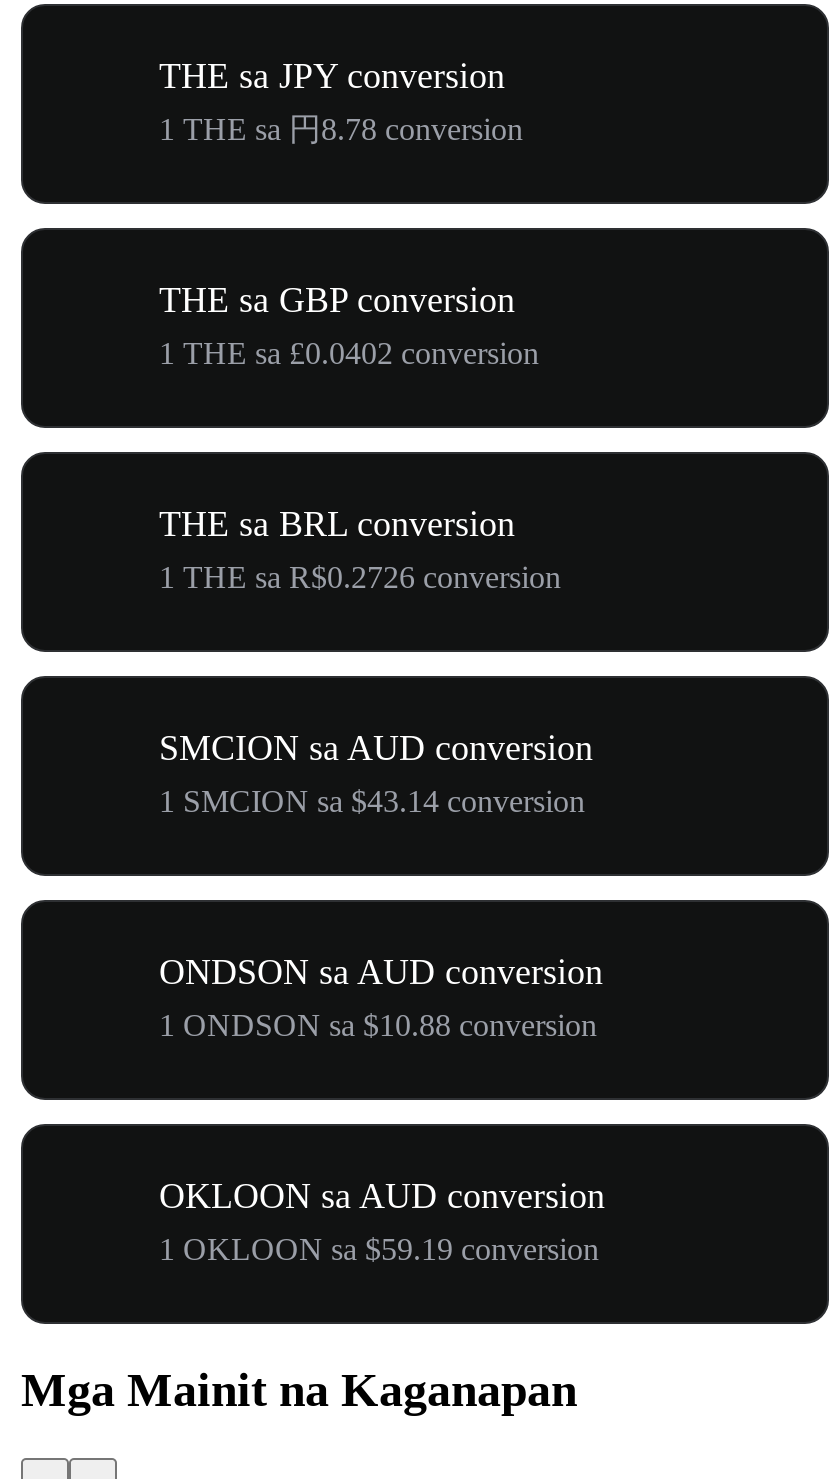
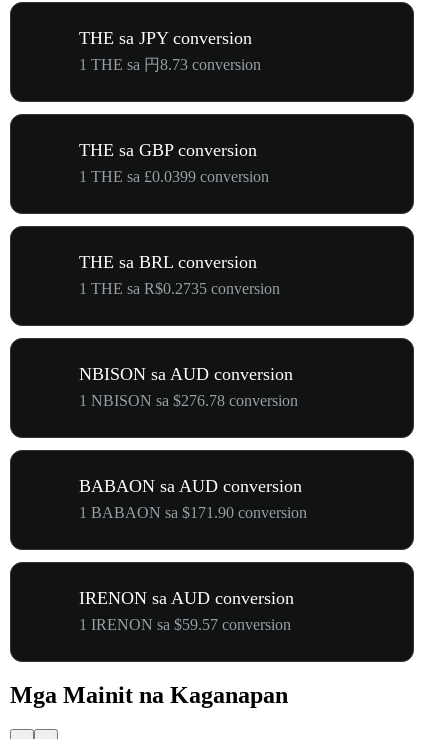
- 1 THE sa 円8.78 conversion
+ 1 THE sa 円8.73 conversion

- 1 THE sa £0.0402 conversion
+ 1 THE sa £0.0399 conversion

- 1 THE sa R$0.2726 conversion
+ 1 THE sa R$0.2735 conversion

- SMCION sa AUD conversion
+ NBISON sa AUD conversion

- 1 SMCION sa $43.14 conversion
+ 1 NBISON sa $276.78 conversion

- ONDSON sa AUD conversion
+ BABAON sa AUD conversion

- 1 ONDSON sa $10.88 conversion
+ 1 BABAON sa $171.90 conversion

- OKLOON sa AUD conversion
+ IRENON sa AUD conversion

- 1 OKLOON sa $59.19 conversion
+ 1 IRENON sa $59.57 conversion
